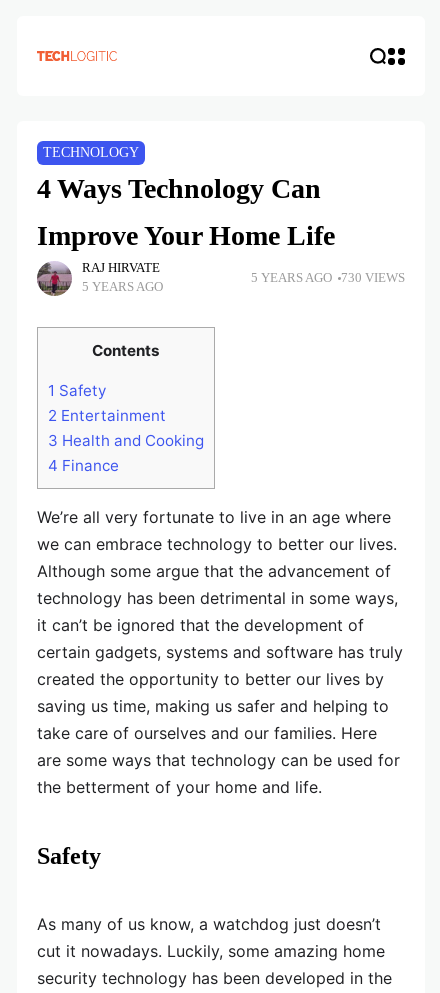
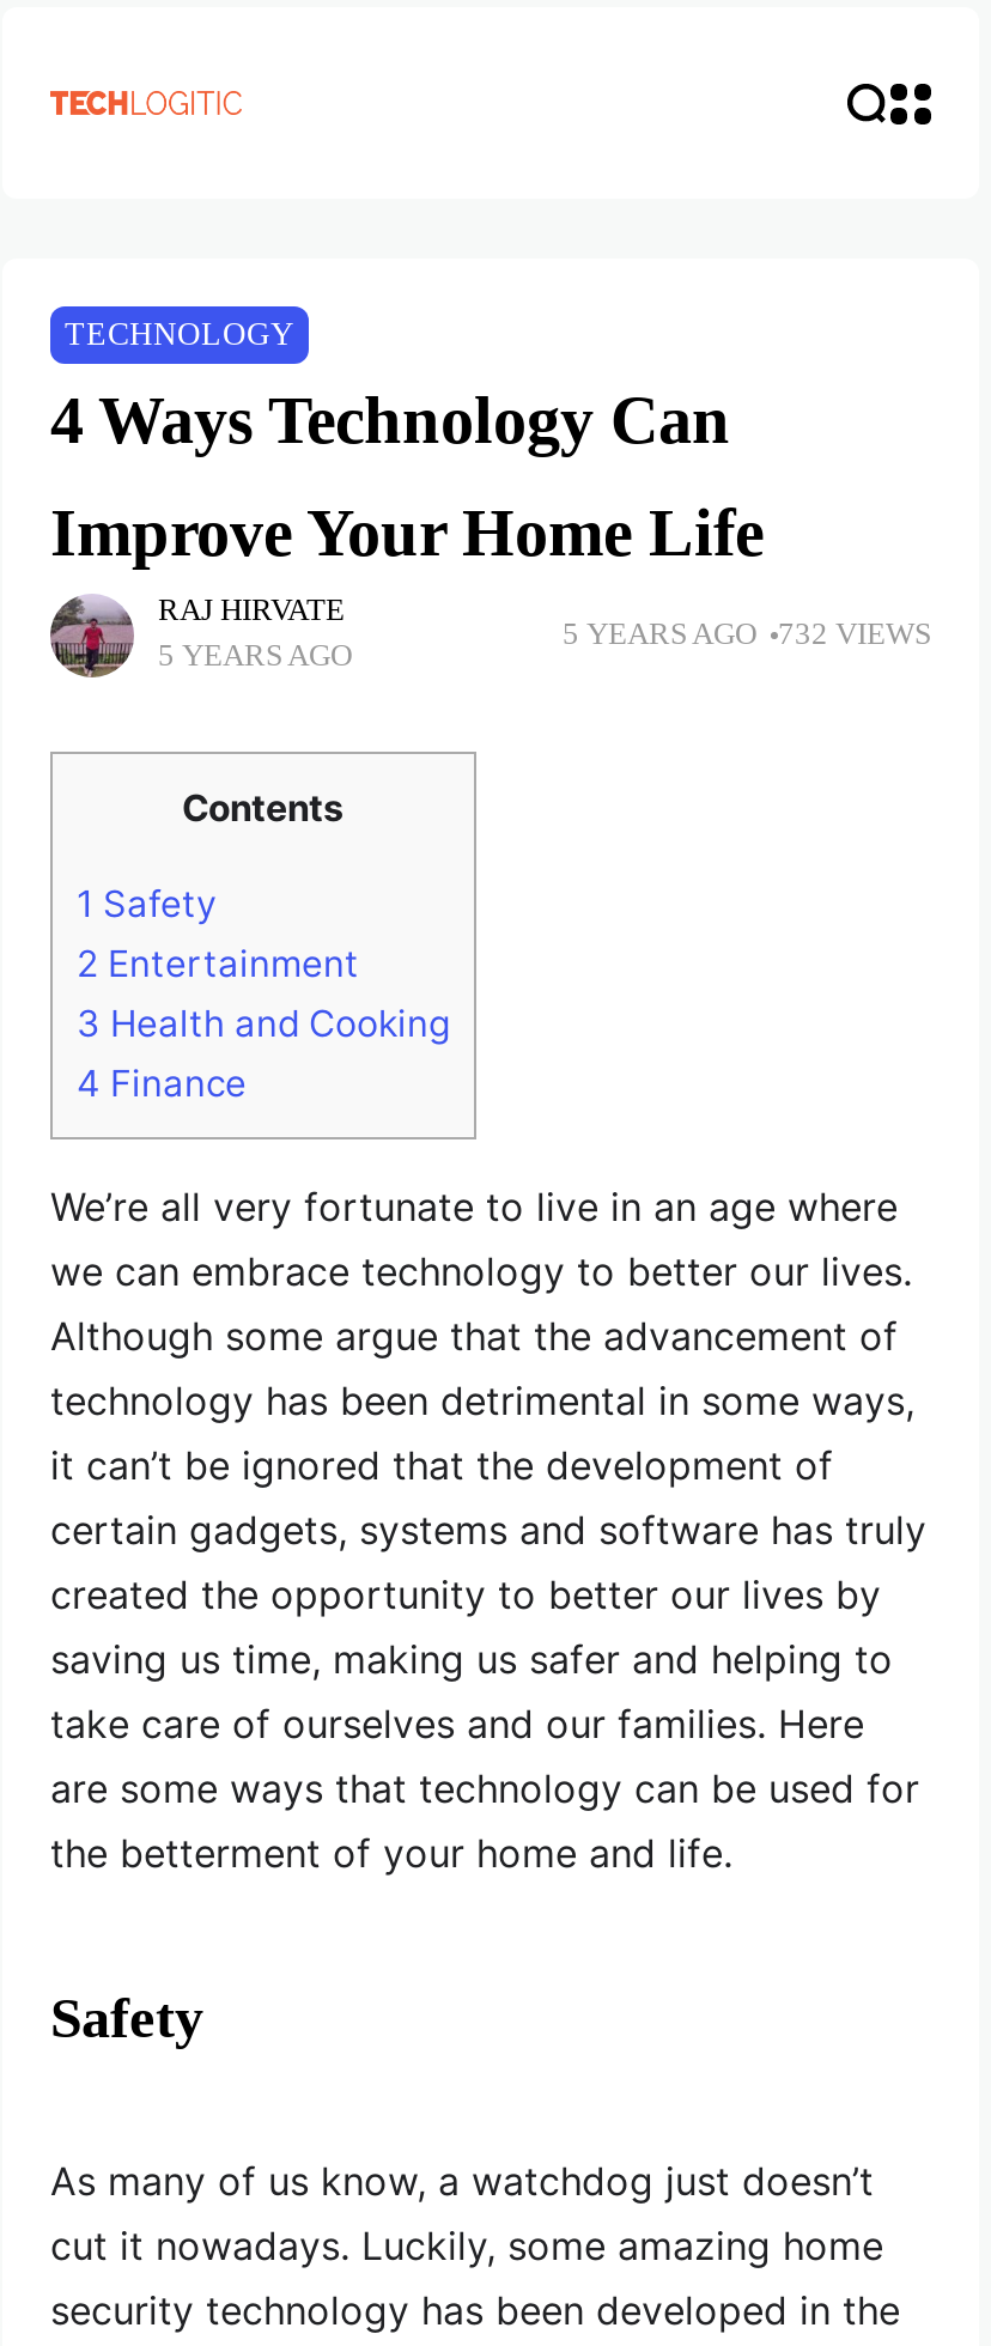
- 5 YEARS AGO 730 VIEWS
+ 5 YEARS AGO 732 VIEWS
